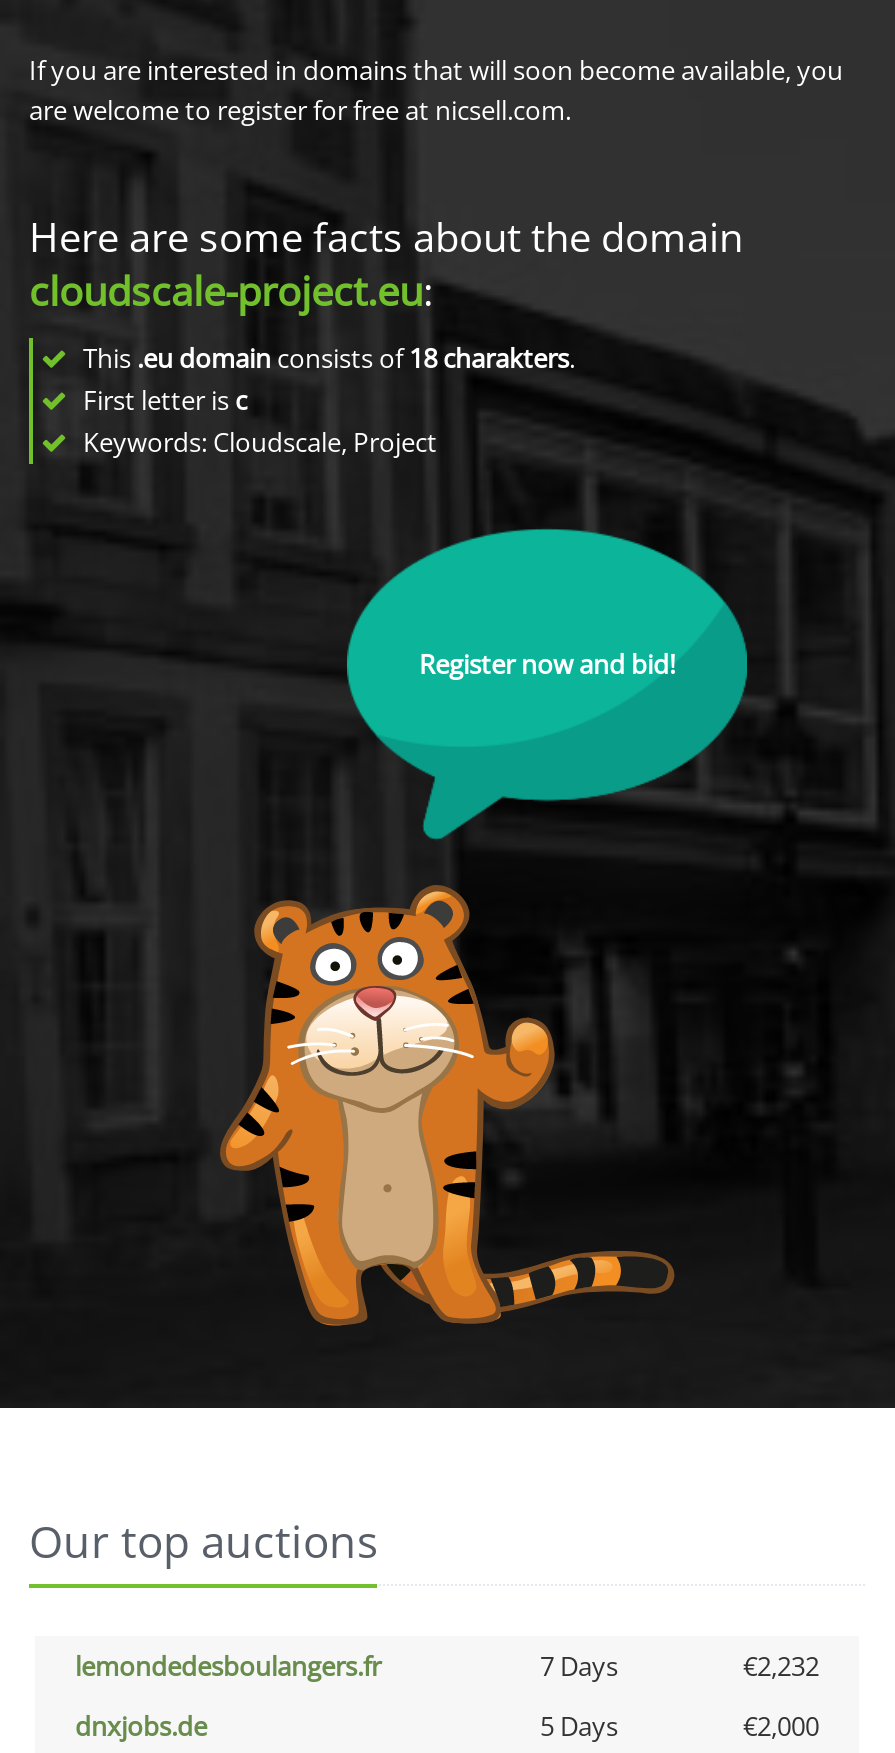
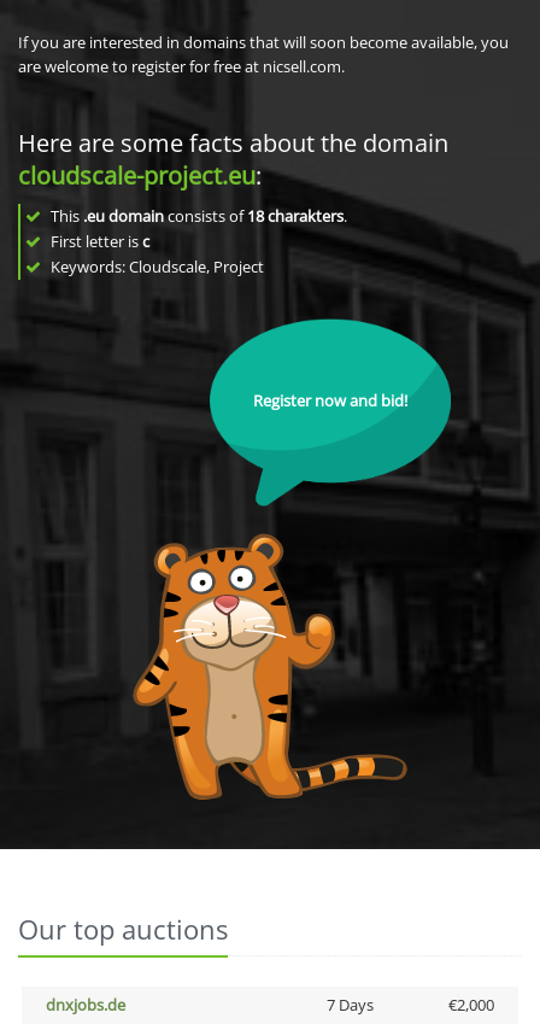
- lemondedesboulangers.fr
- 7 Days
- €2,232

- 5 Days
+ 7 Days
